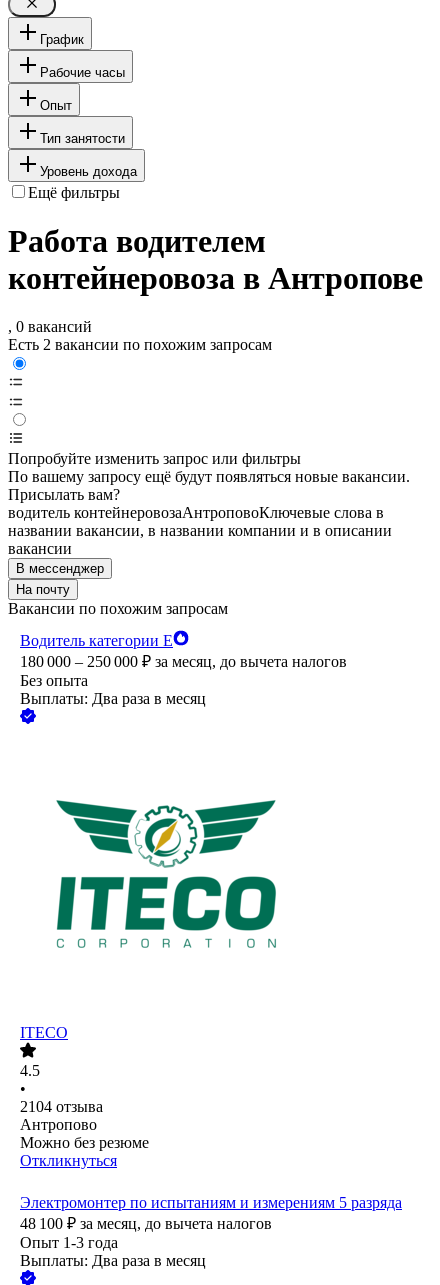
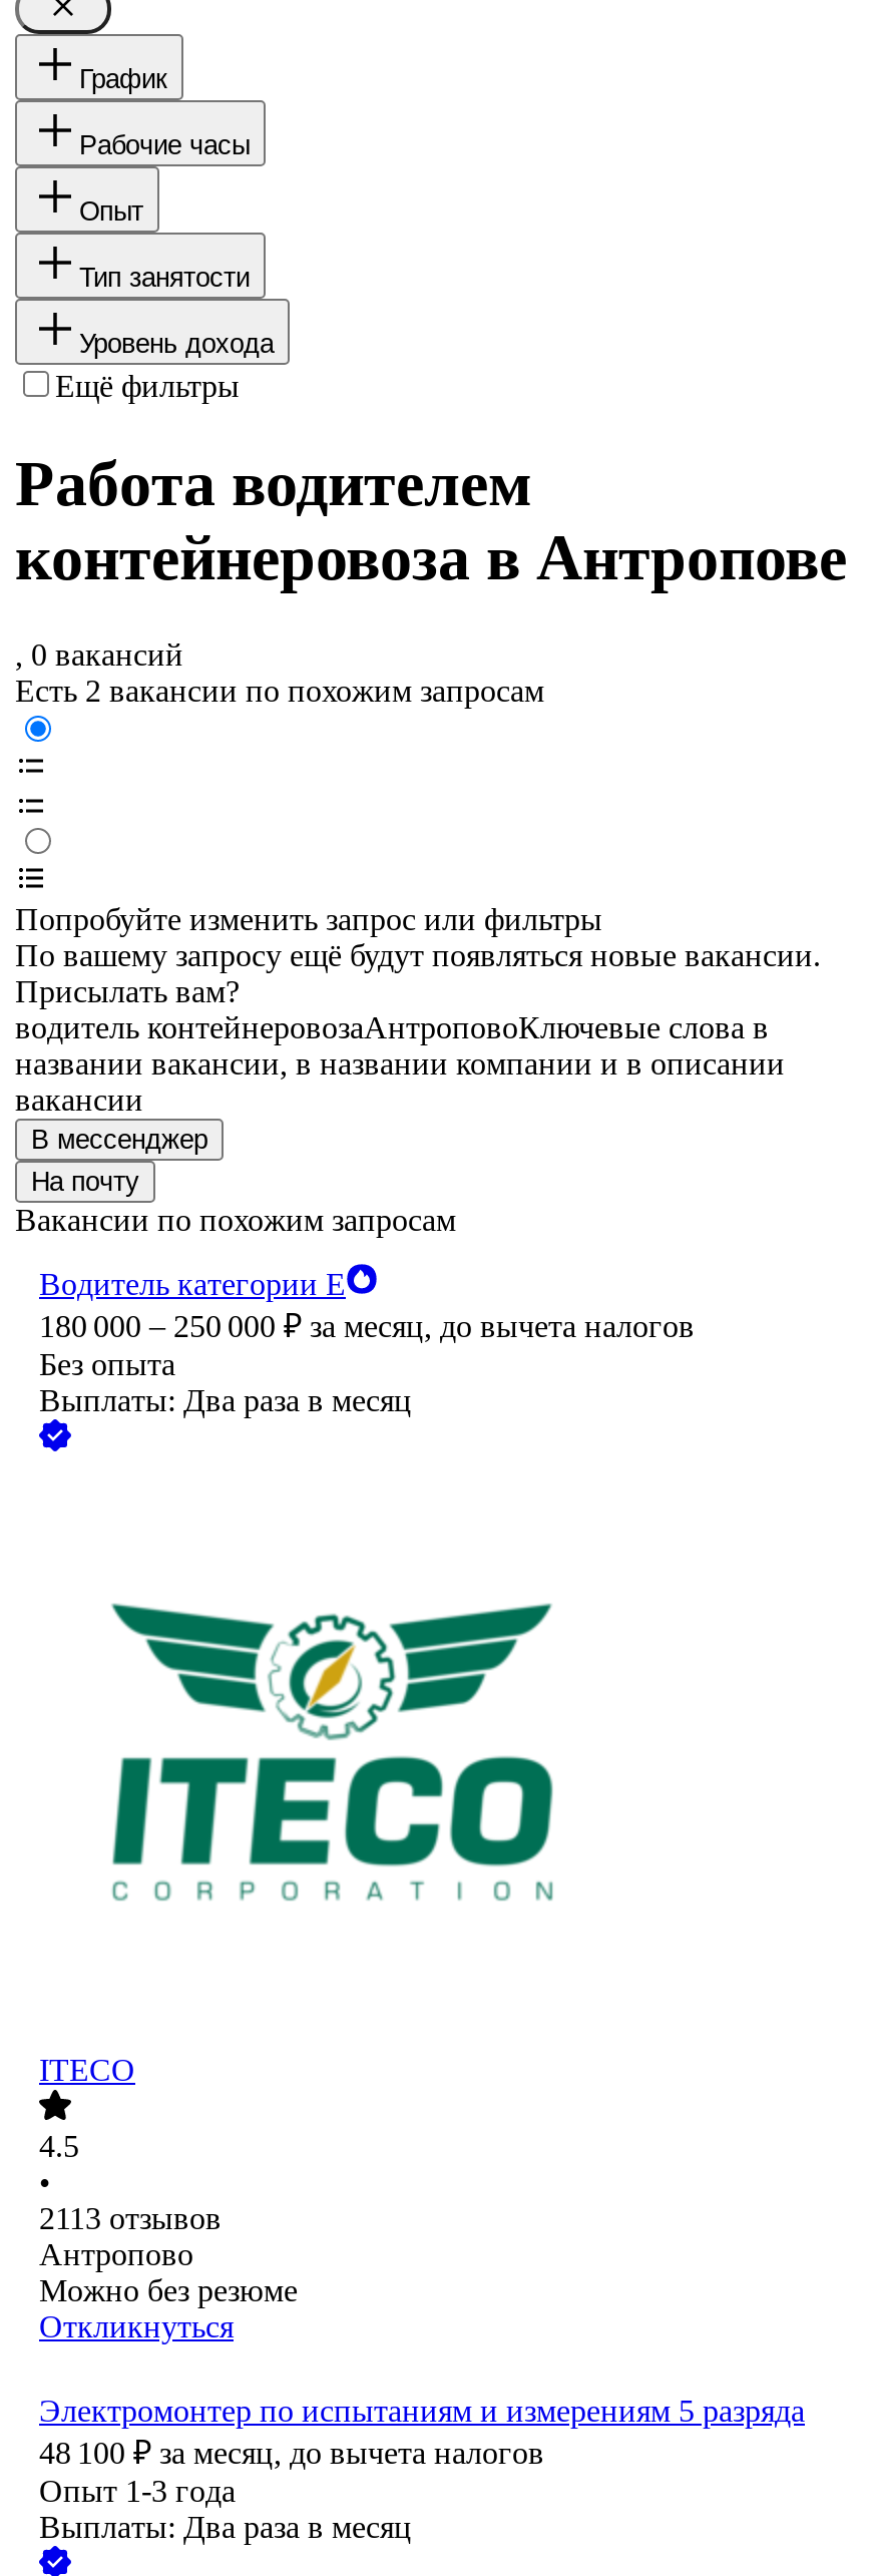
- 2104 отзыва
+ 2113 отзывов
